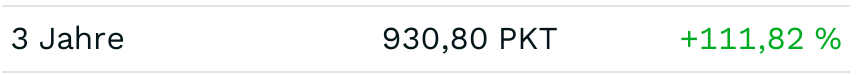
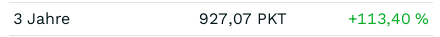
- 930,80 PKT
+ 927,07 PKT

- +111,82%
+ +113,40%
